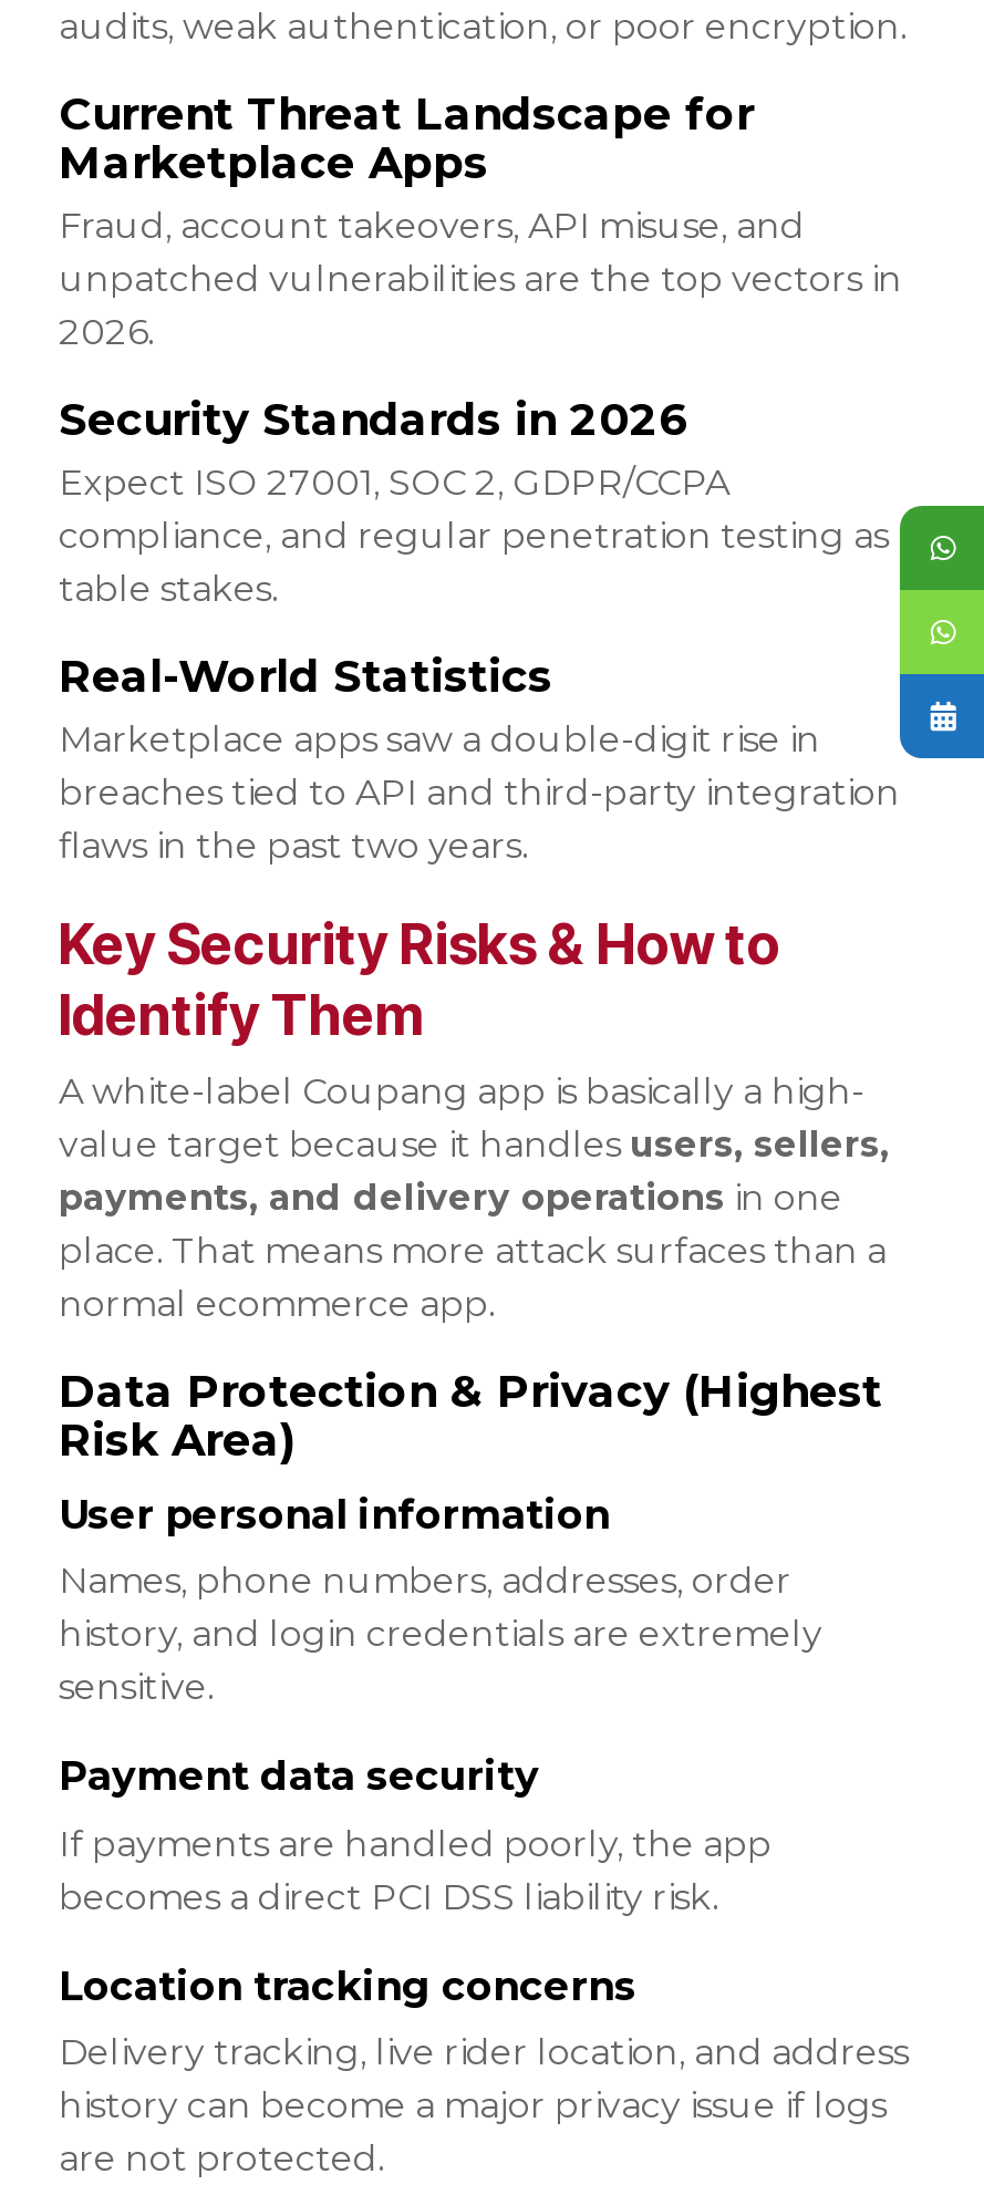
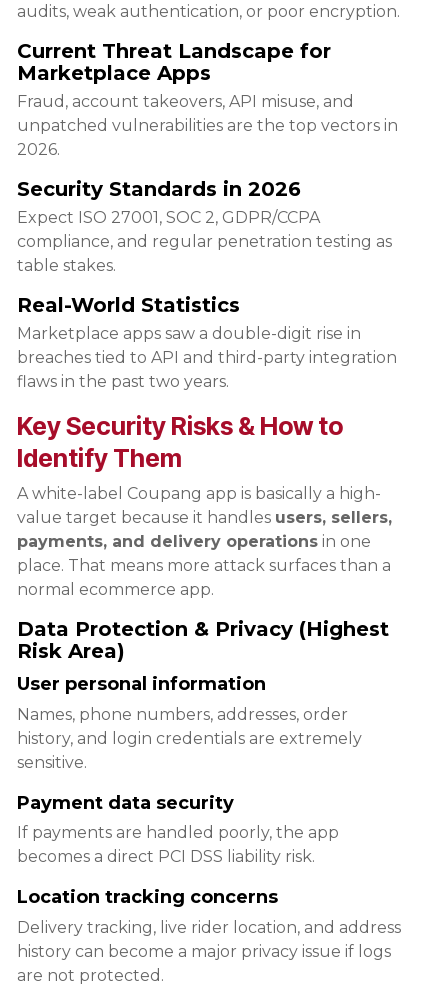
- [image]
